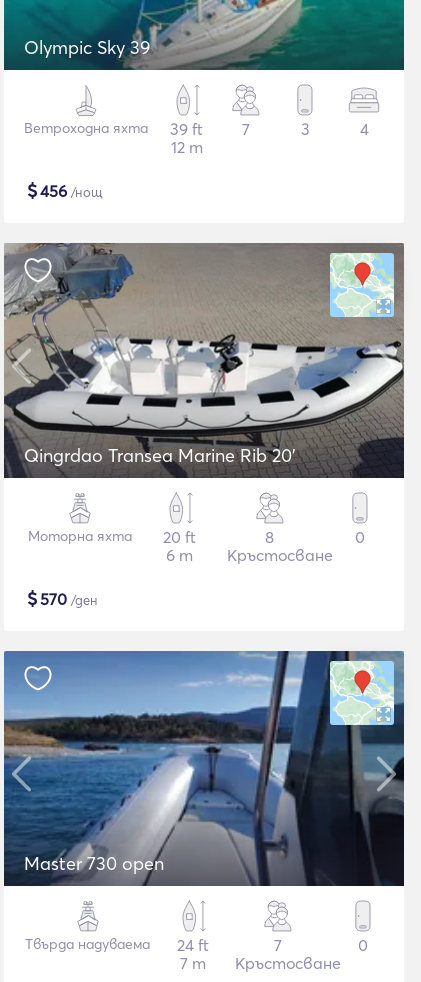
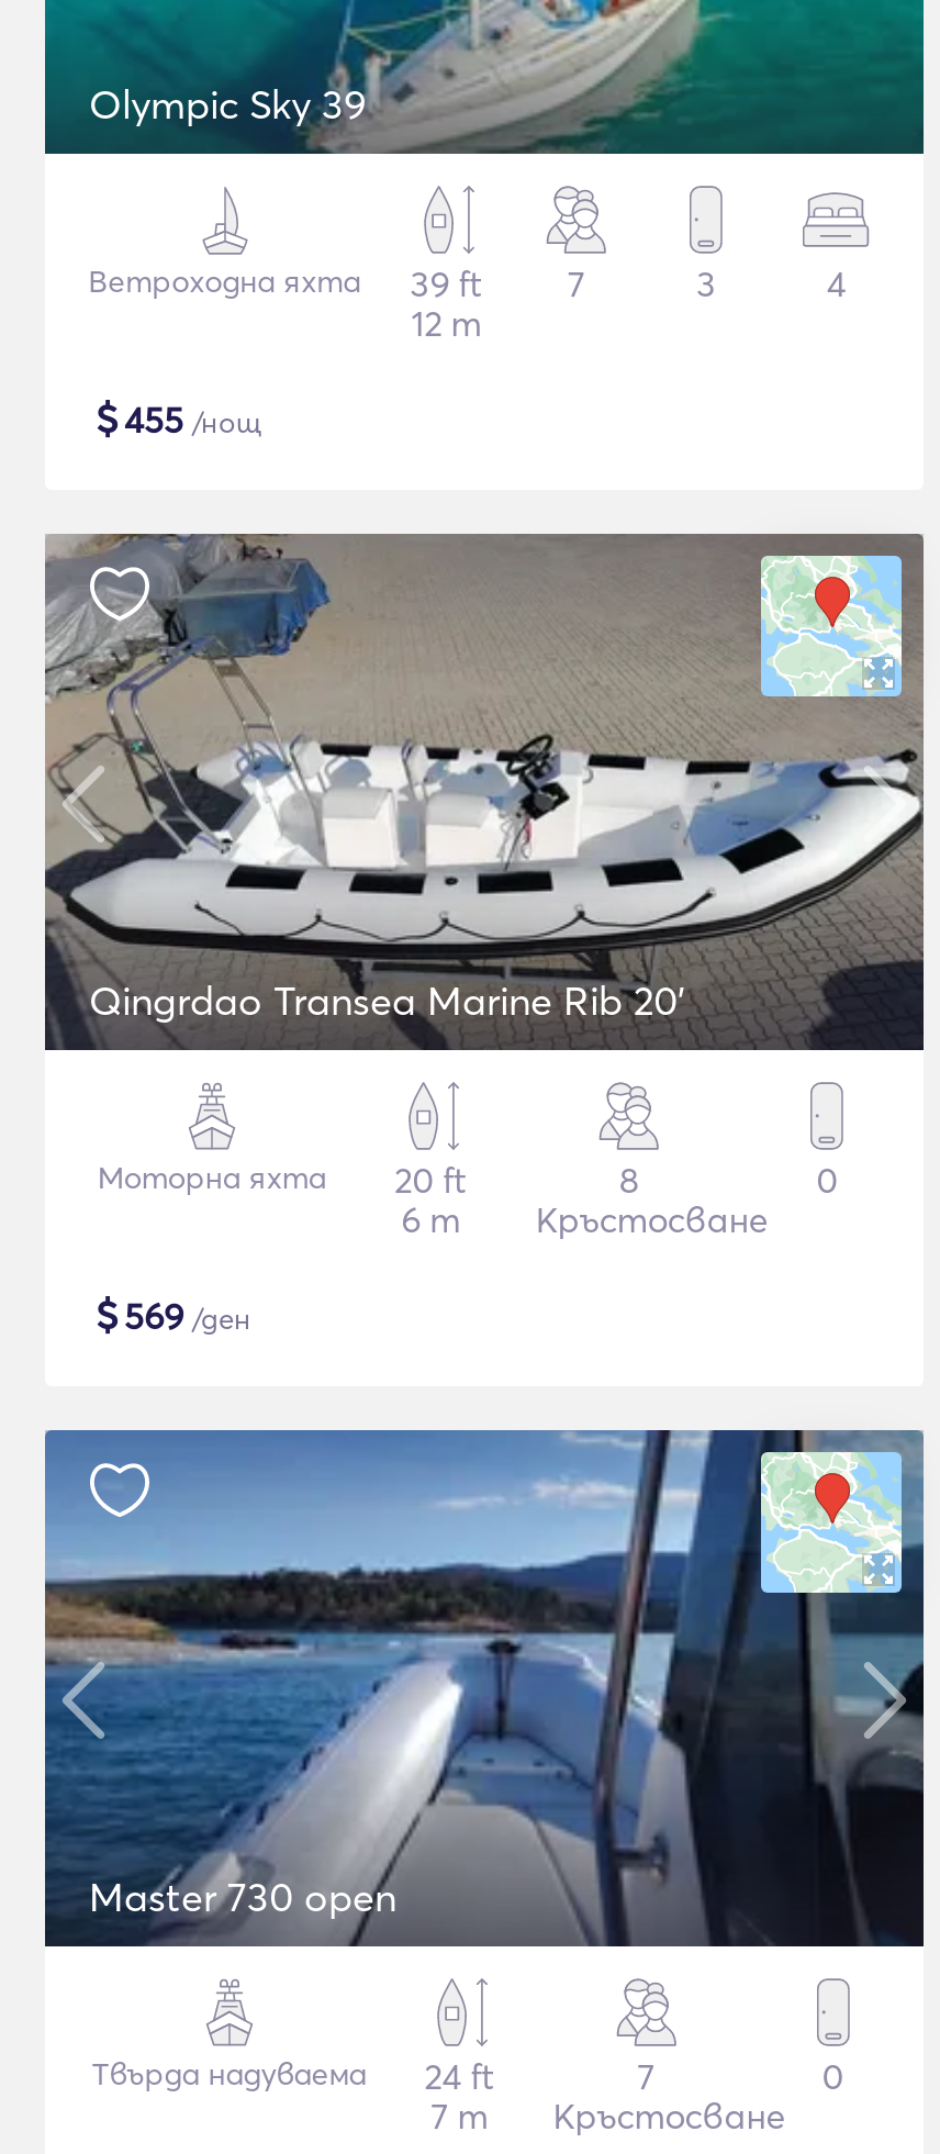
- $456 /нощ
+ $455 /нощ

- $570 /ден
+ $569 /ден
